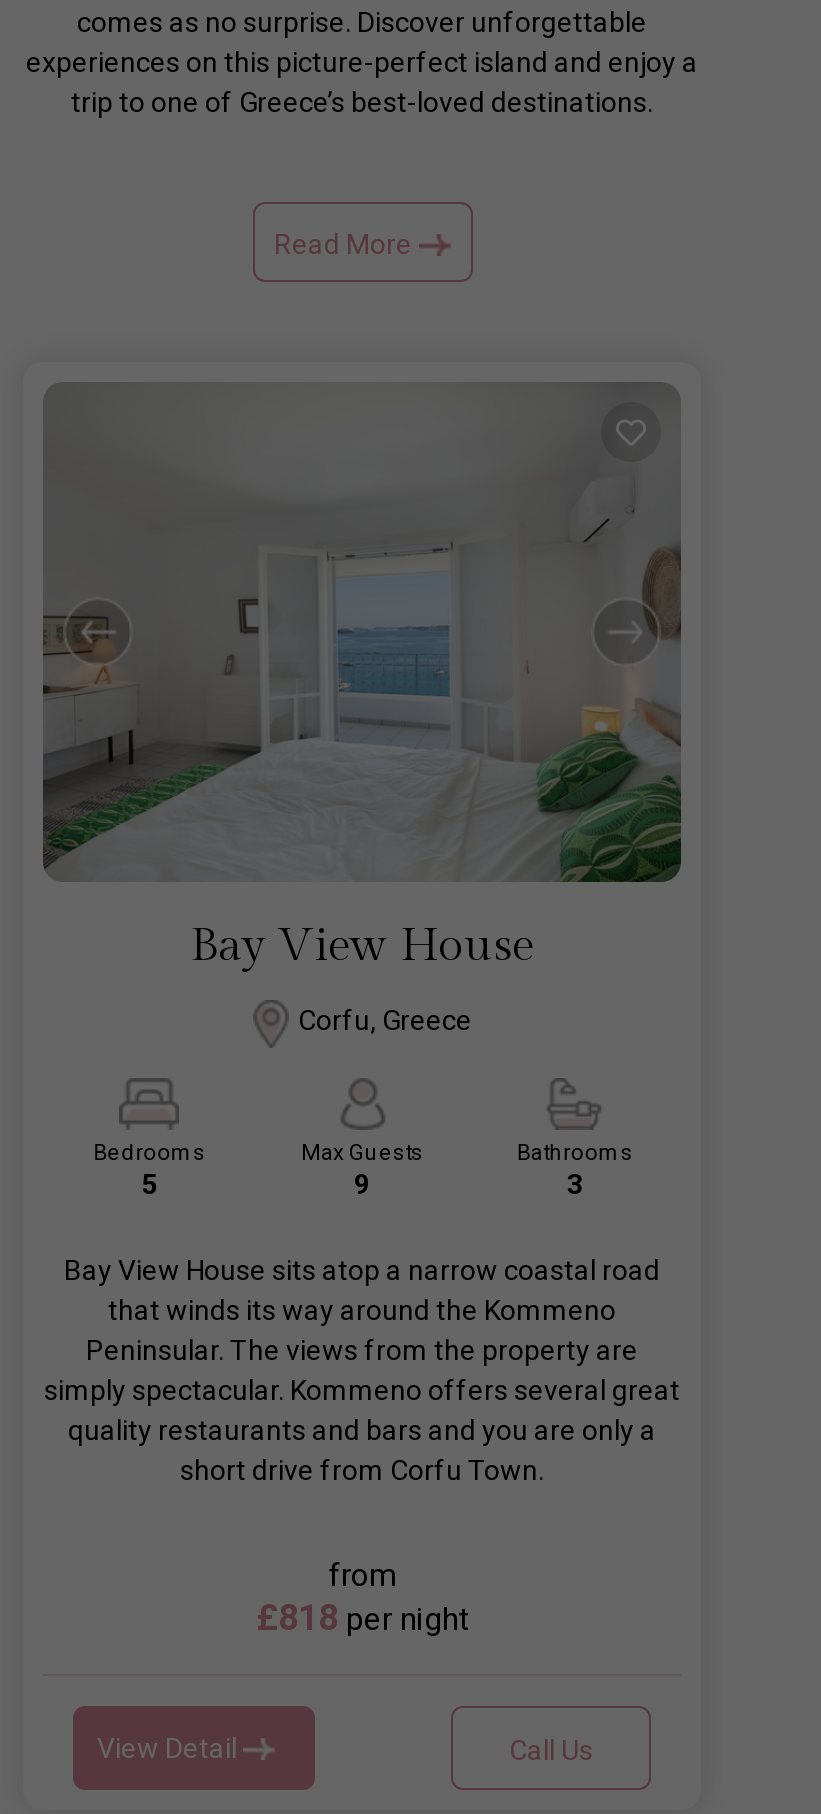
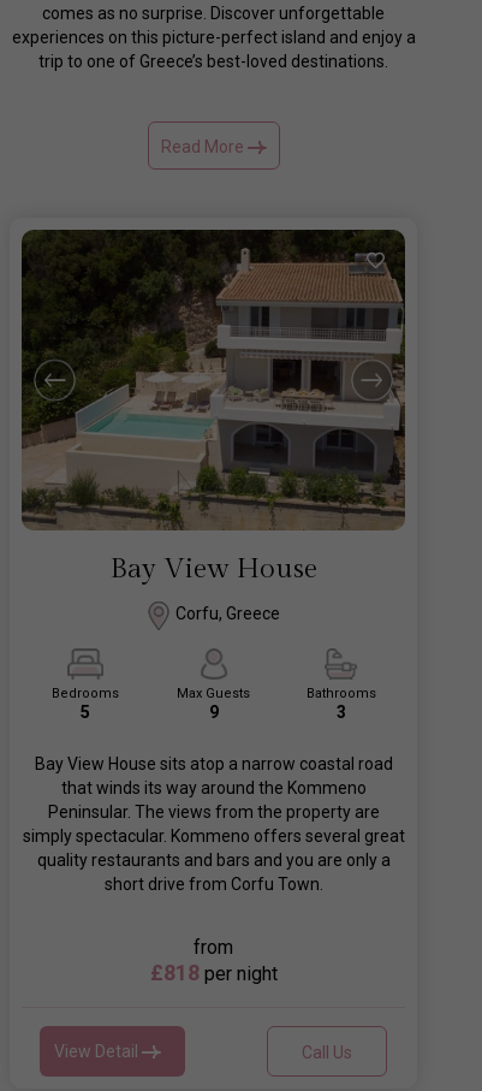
- [image]
+ [image]
